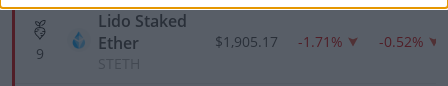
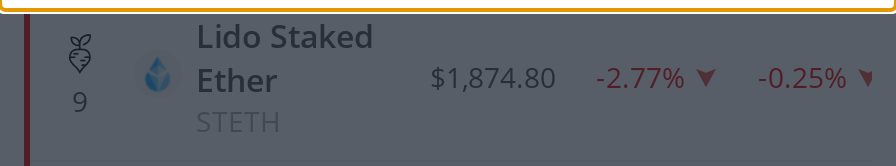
- $1,905.17
+ $1,874.80

- -1.71%
+ -2.77%

- -0.52%
+ -0.25%
